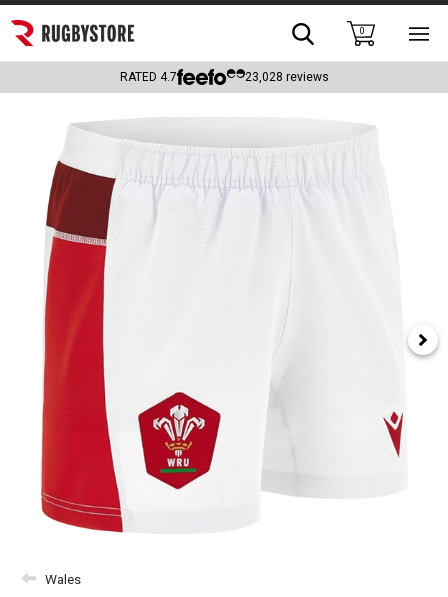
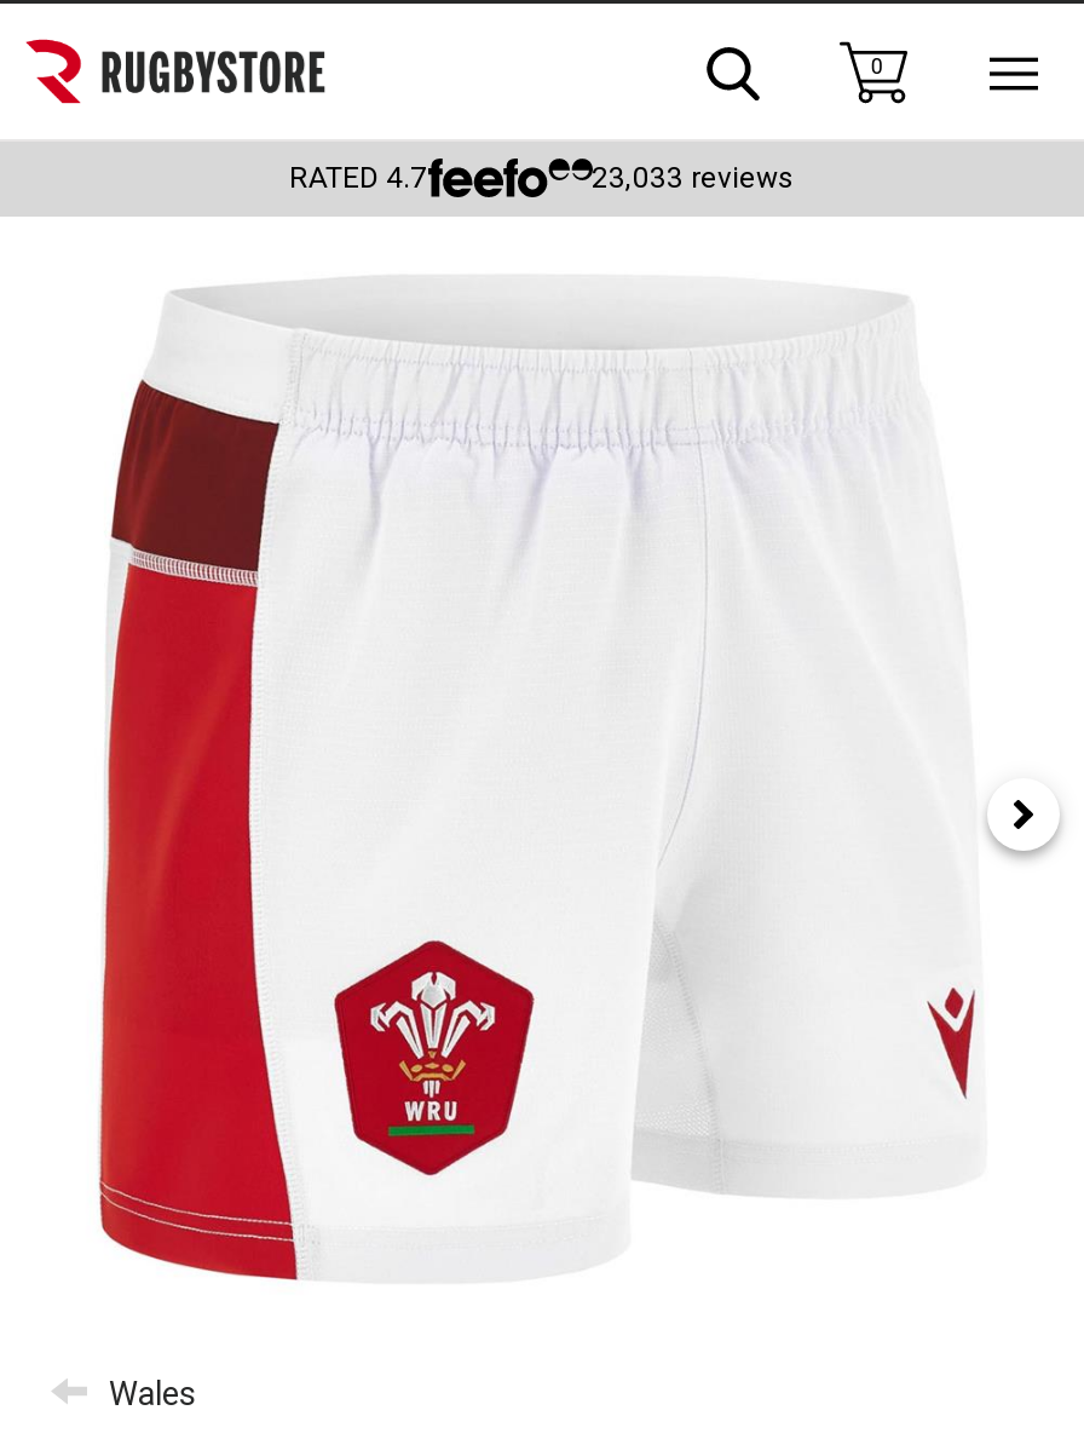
- 23,028 reviews
+ 23,033 reviews
